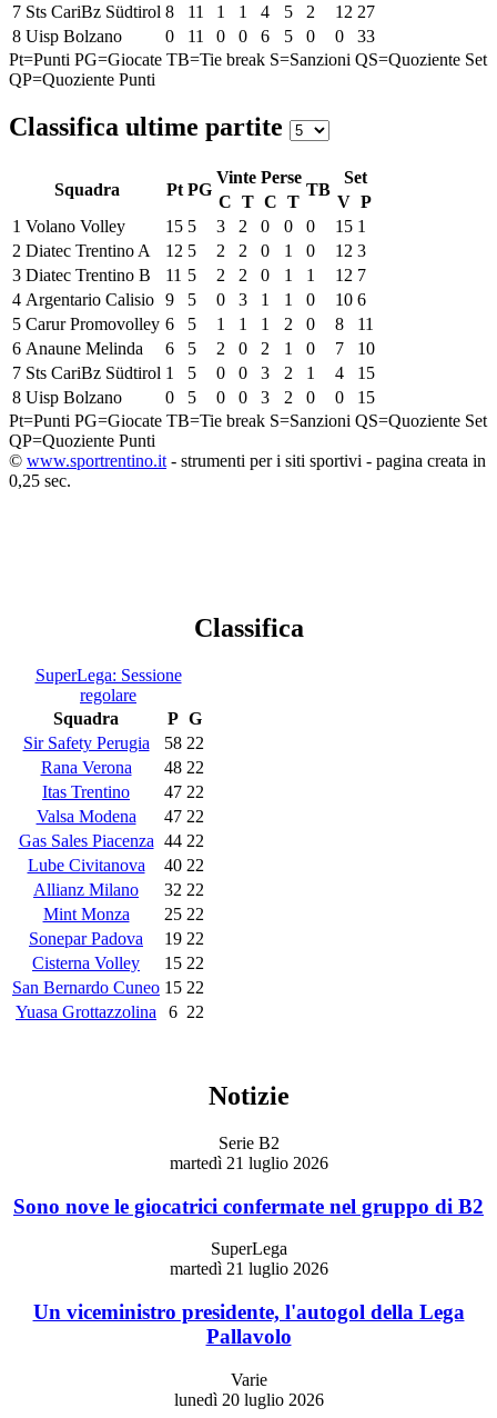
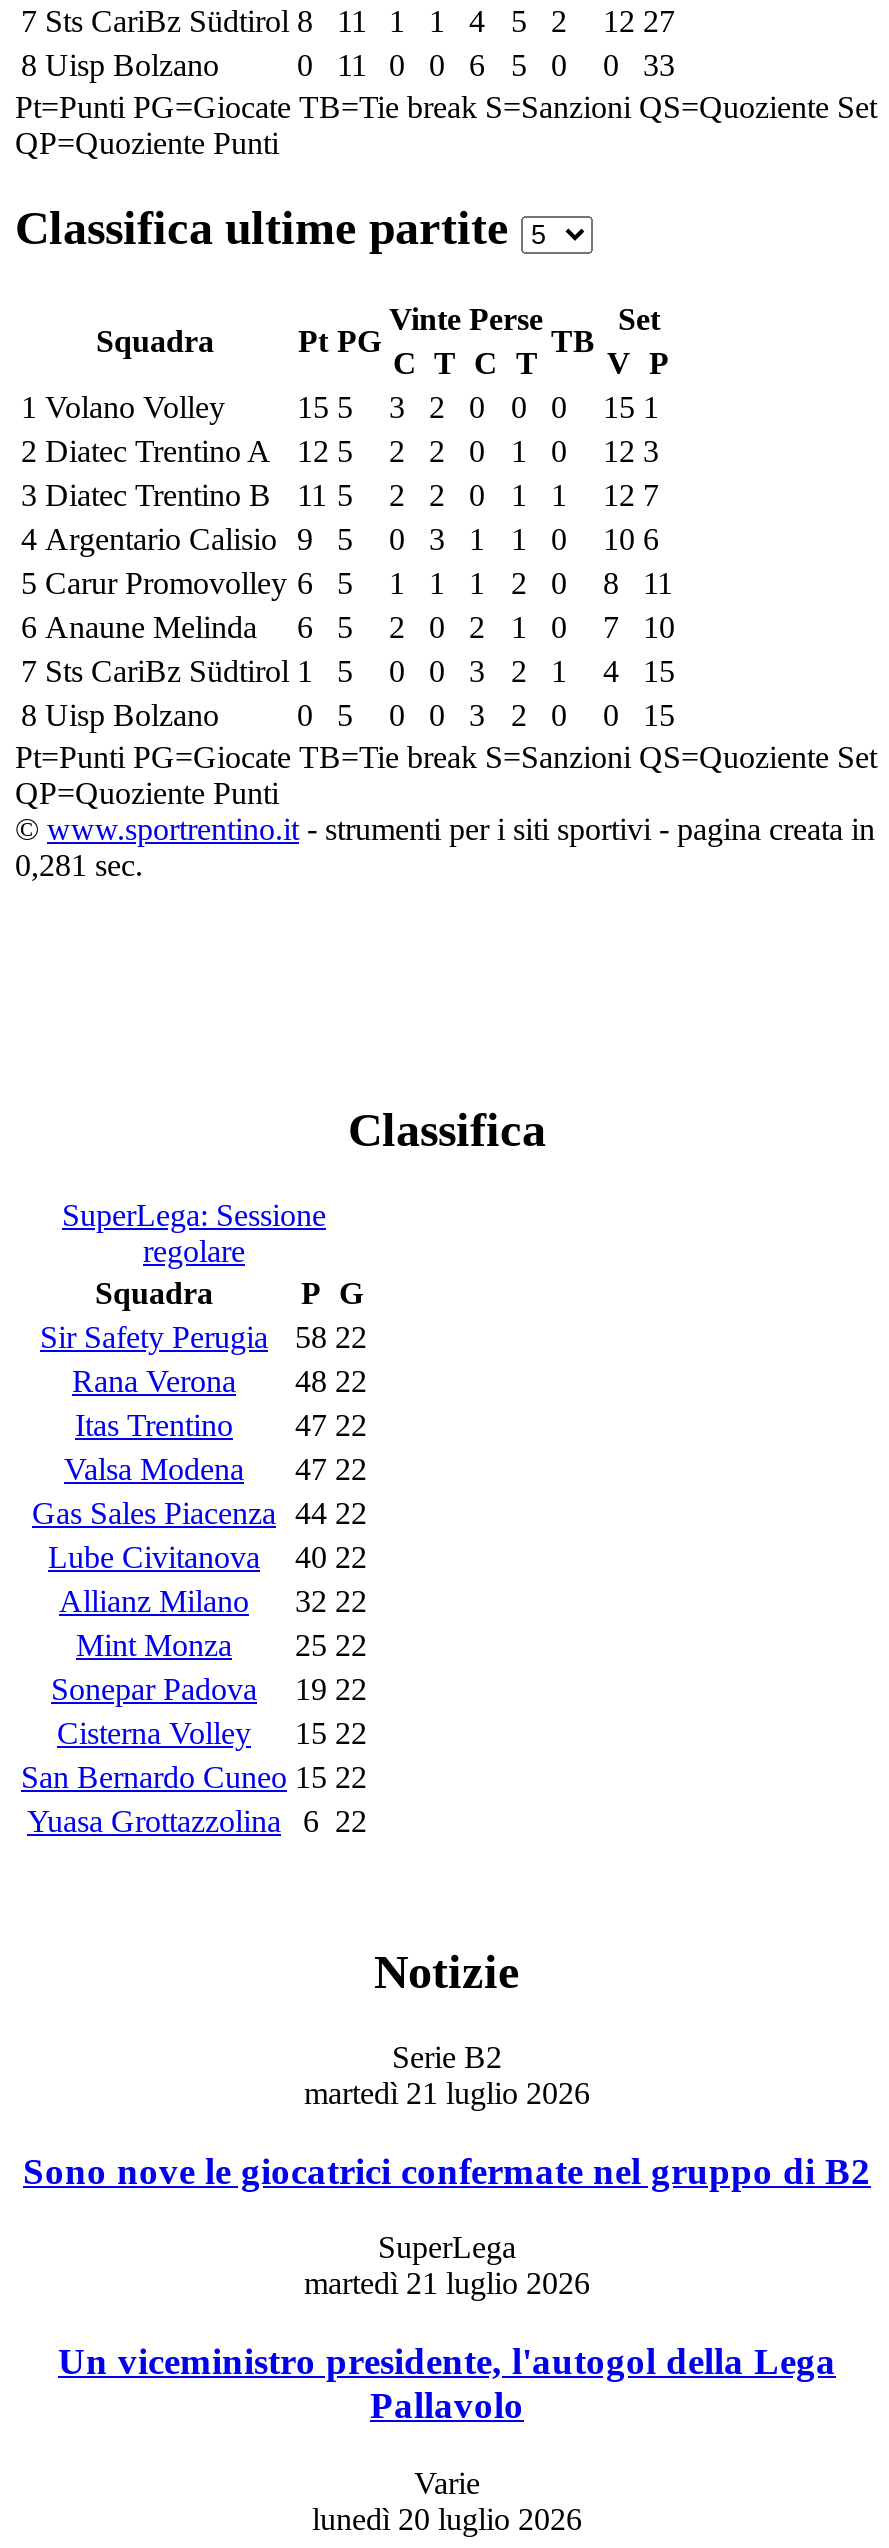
- 0,25 sec.
+ 0,281 sec.
